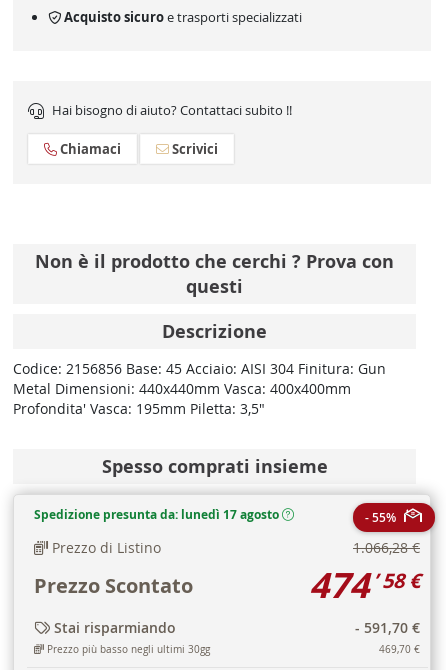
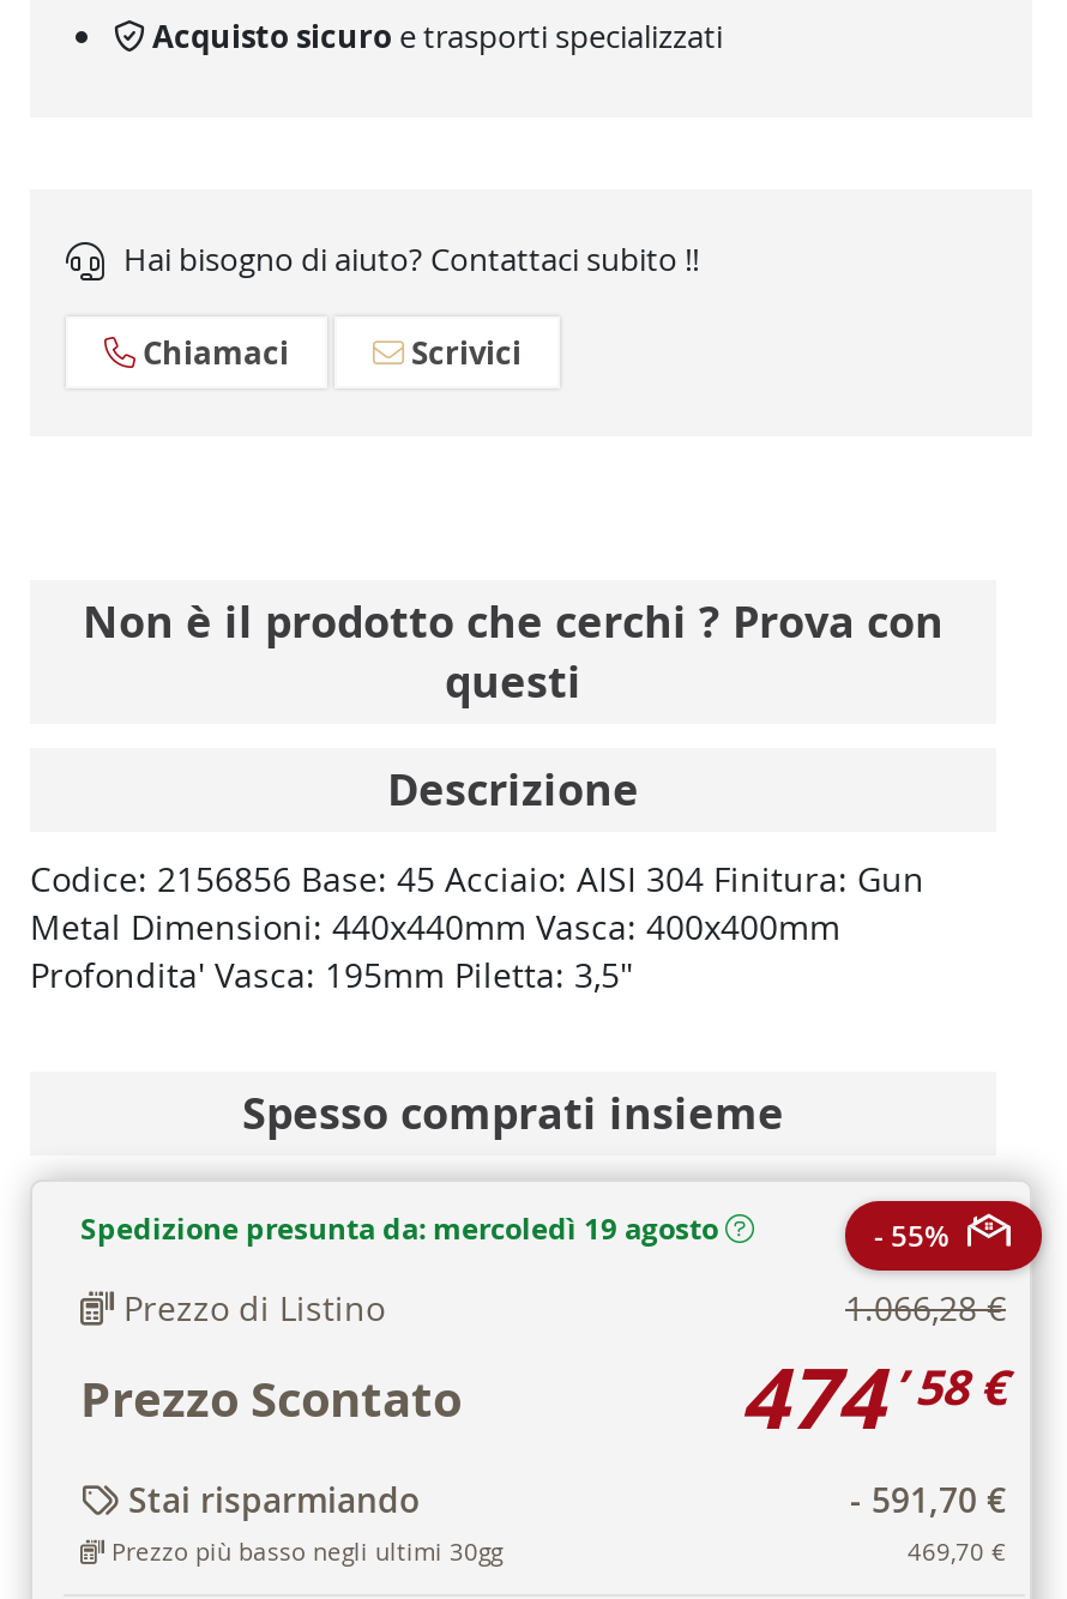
- Spedizione presunta da: lunedì 17 agosto
+ Spedizione presunta da: mercoledì 19 agosto
